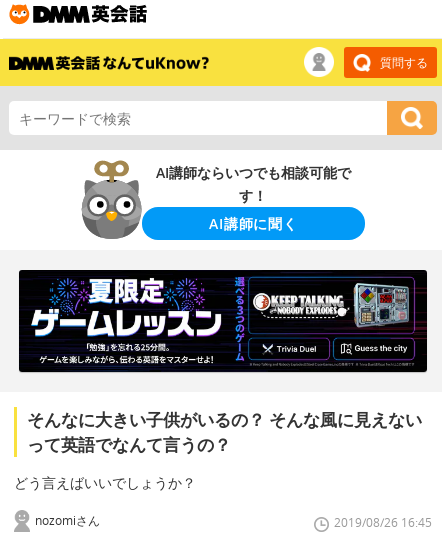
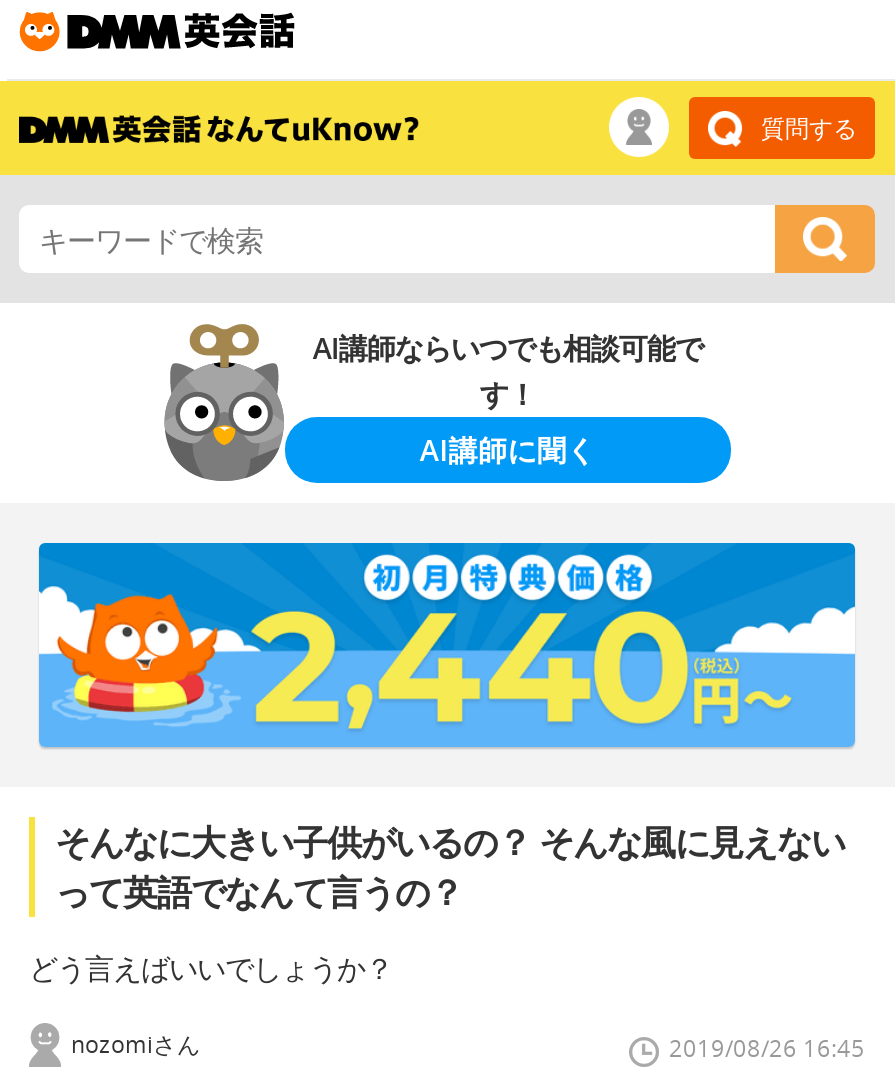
- [image]
+ [image]
